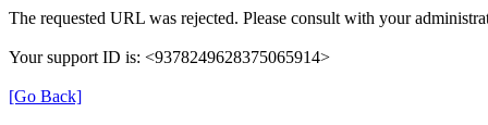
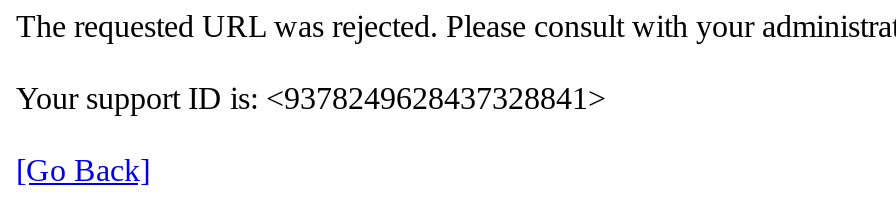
- Your support ID is: <9378249628375065914>
+ Your support ID is: <9378249628437328841>
